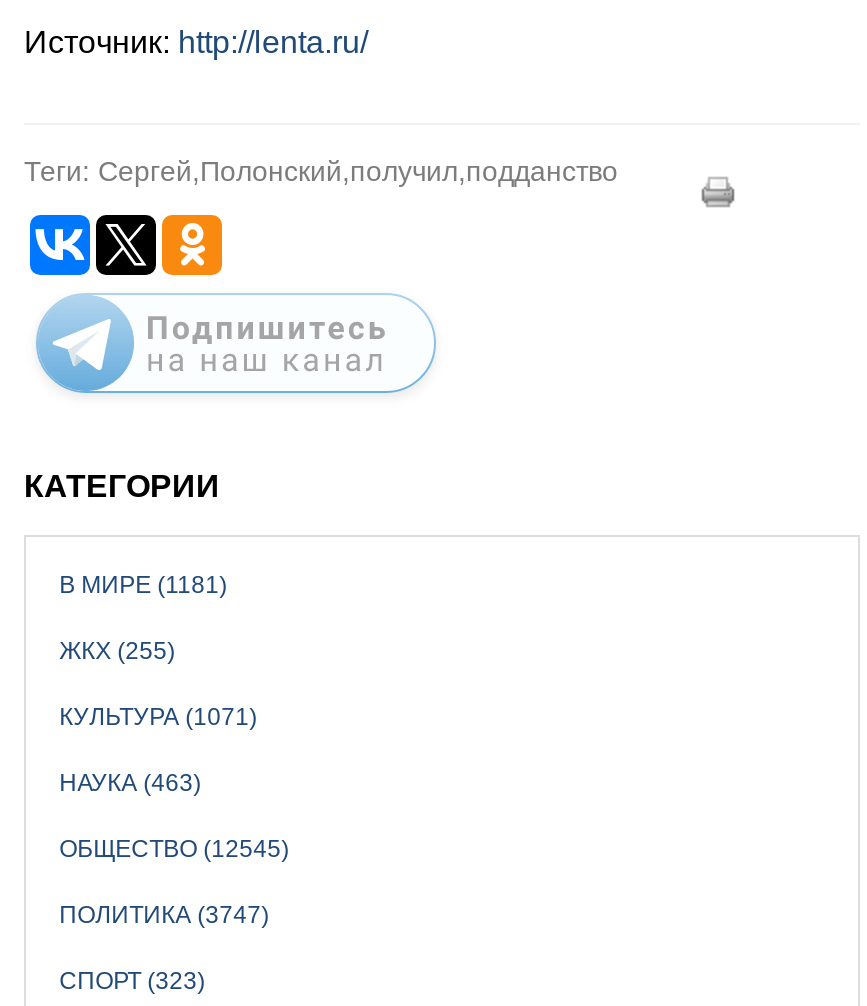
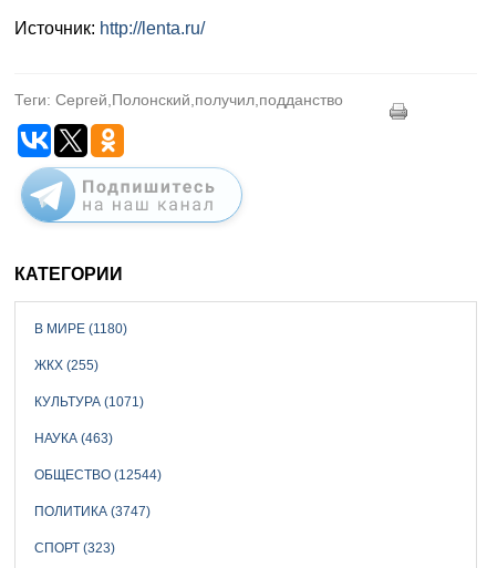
- В МИРЕ (1181)
+ В МИРЕ (1180)

- ОБЩЕСТВО (12545)
+ ОБЩЕСТВО (12544)
